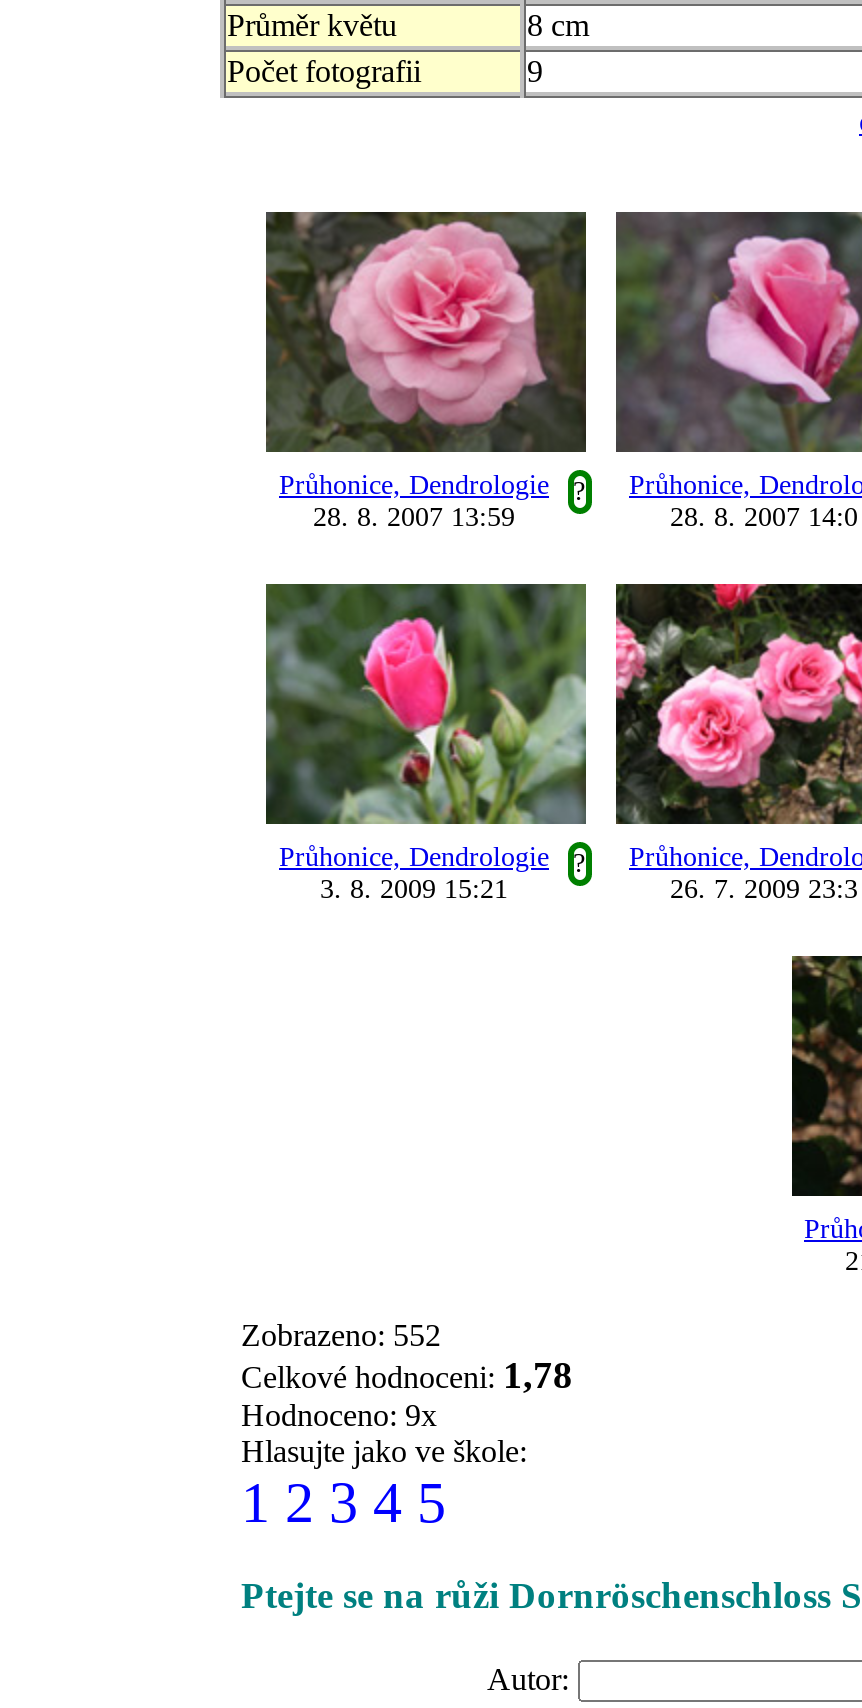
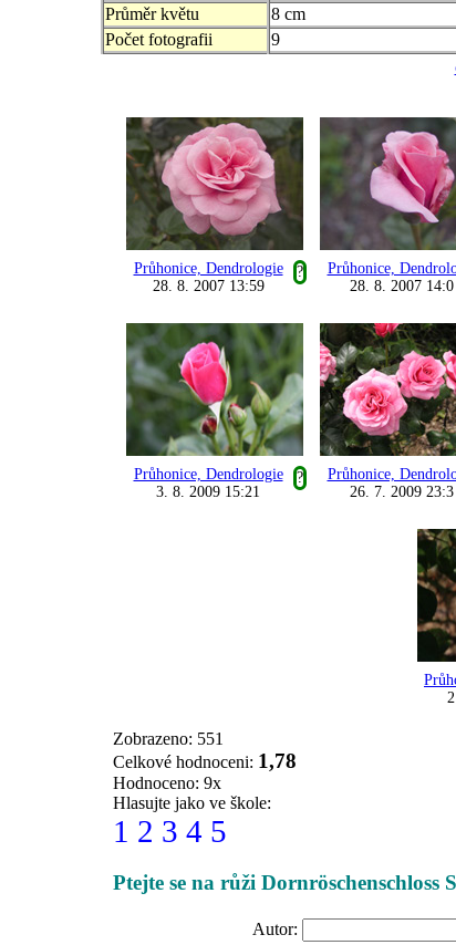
- Zobrazeno: 552
+ Zobrazeno: 551
